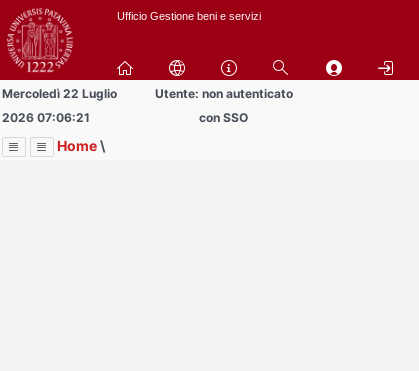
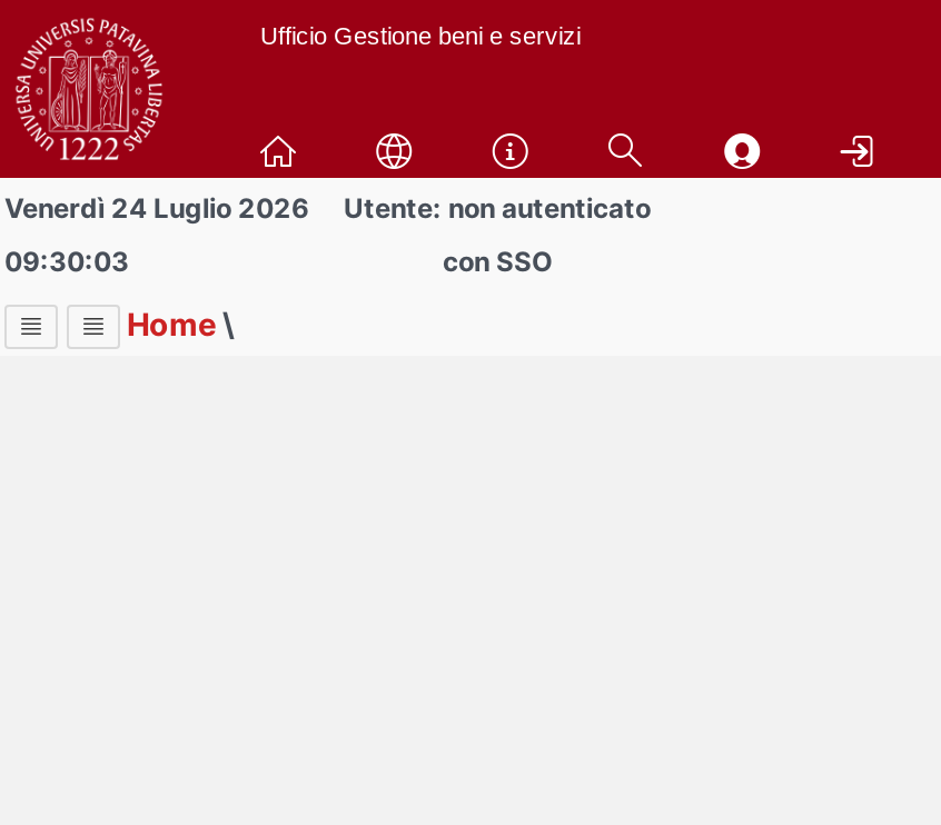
- Mercoledì 22 Luglio
+ Venerdì 24 Luglio 2026

- 2026 07:06:21
+ 09:30:03
